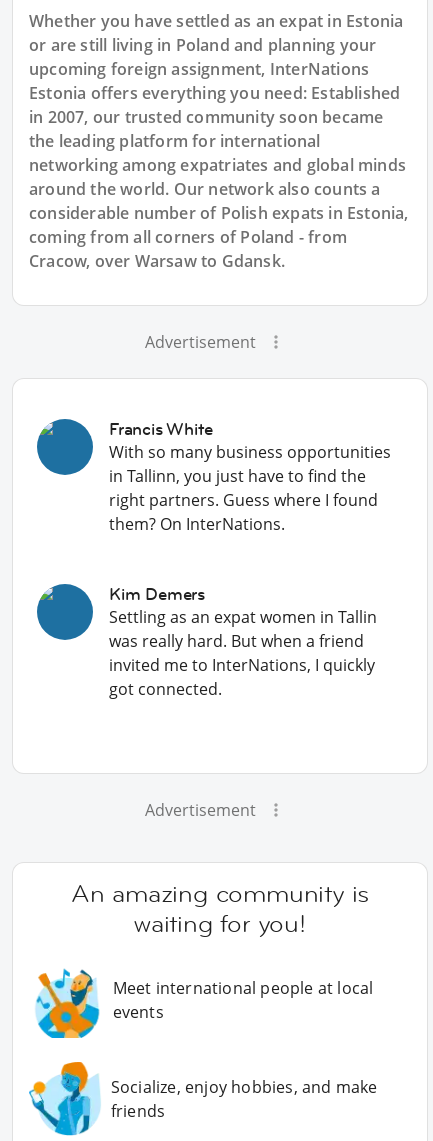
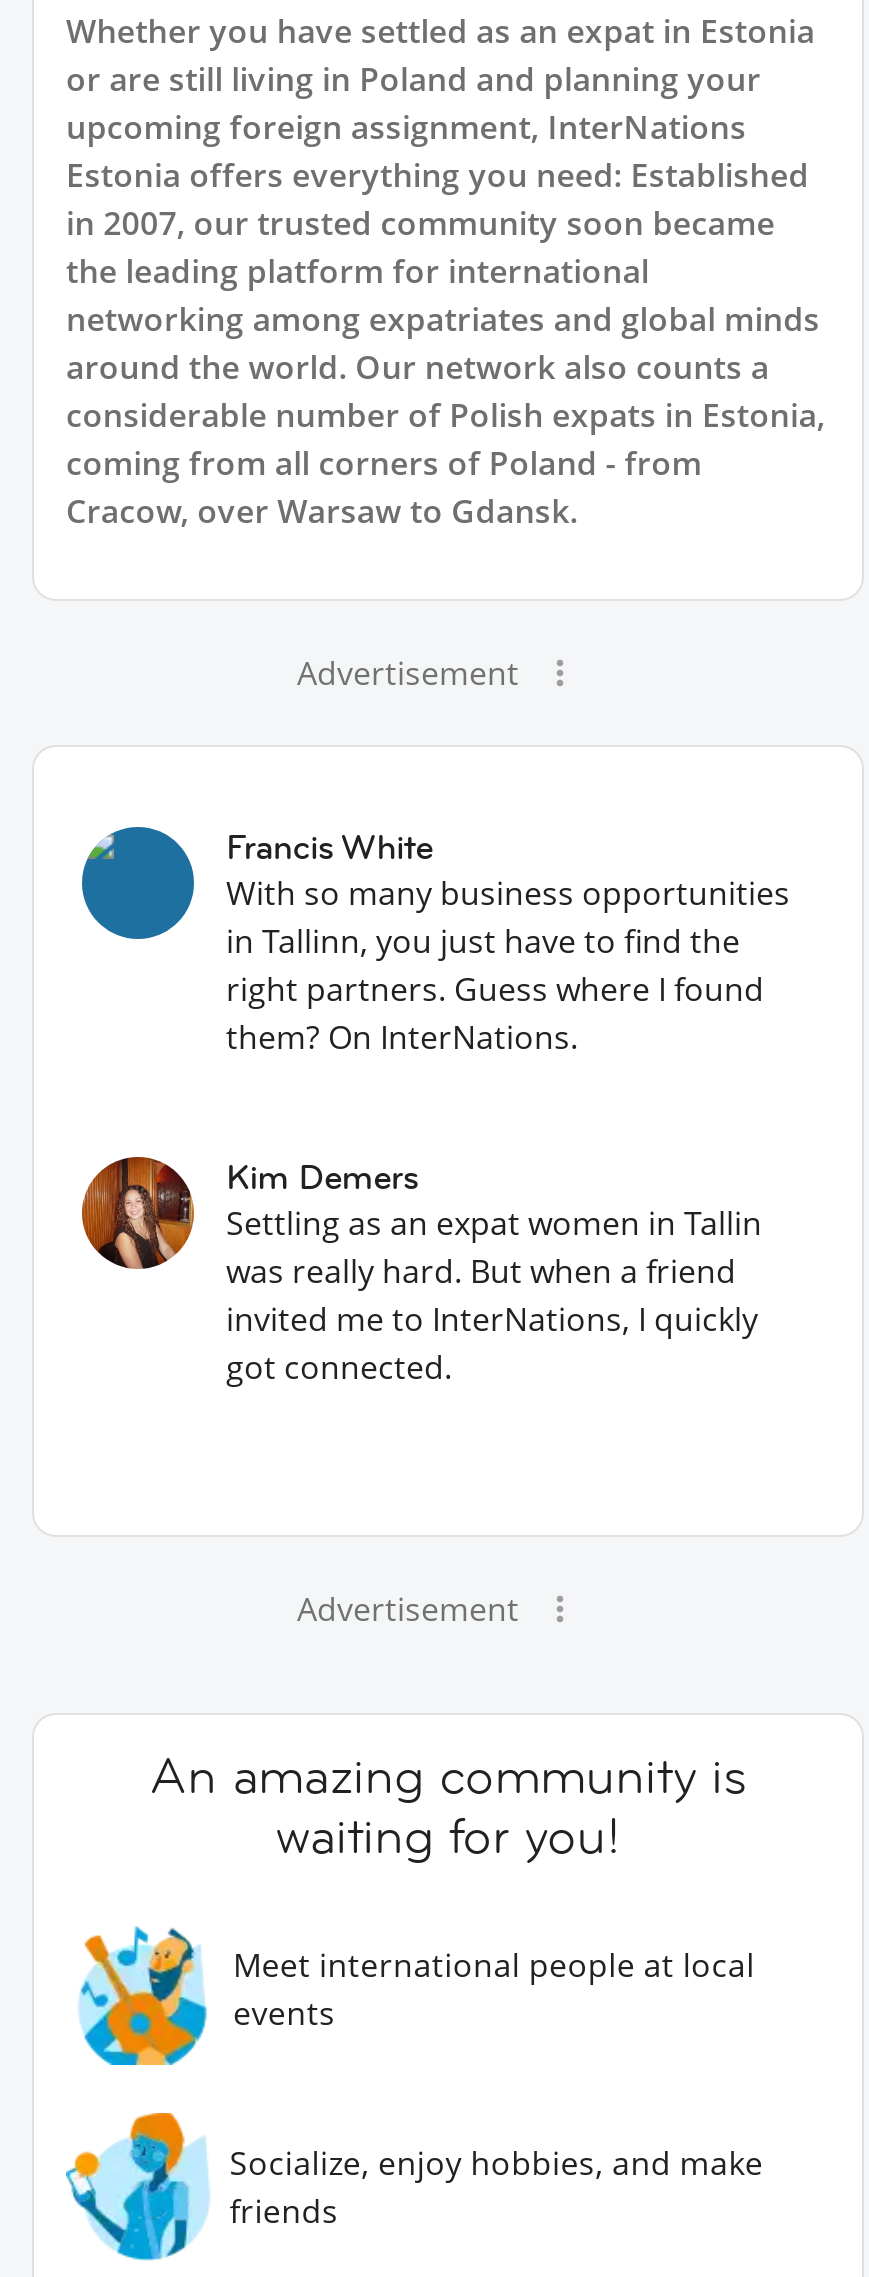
- [image]
+ [image]
